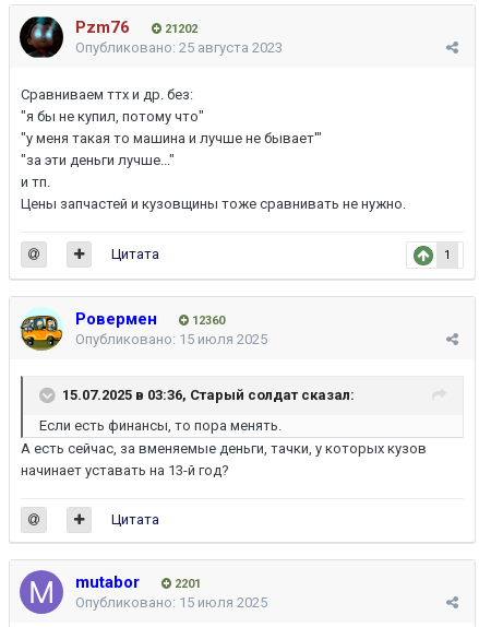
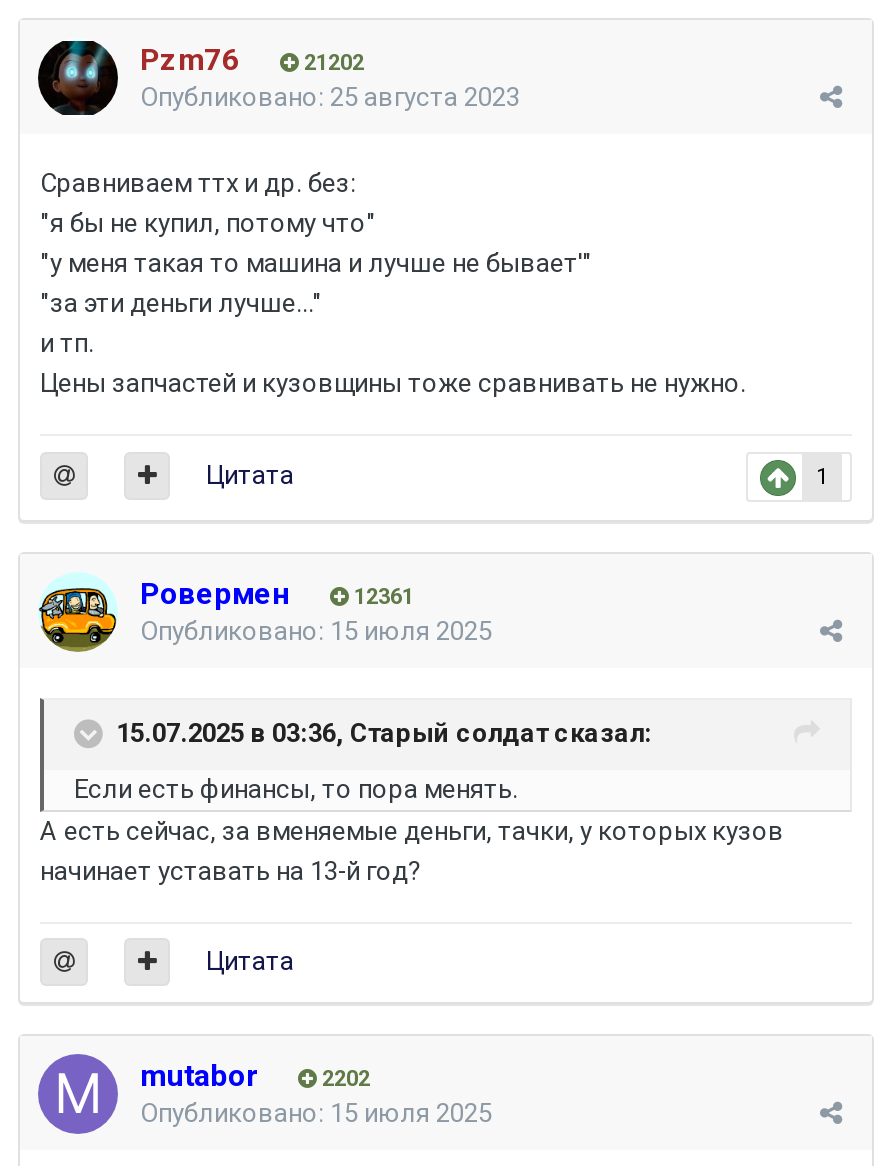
- 12360
+ 12361

- 2201
+ 2202
